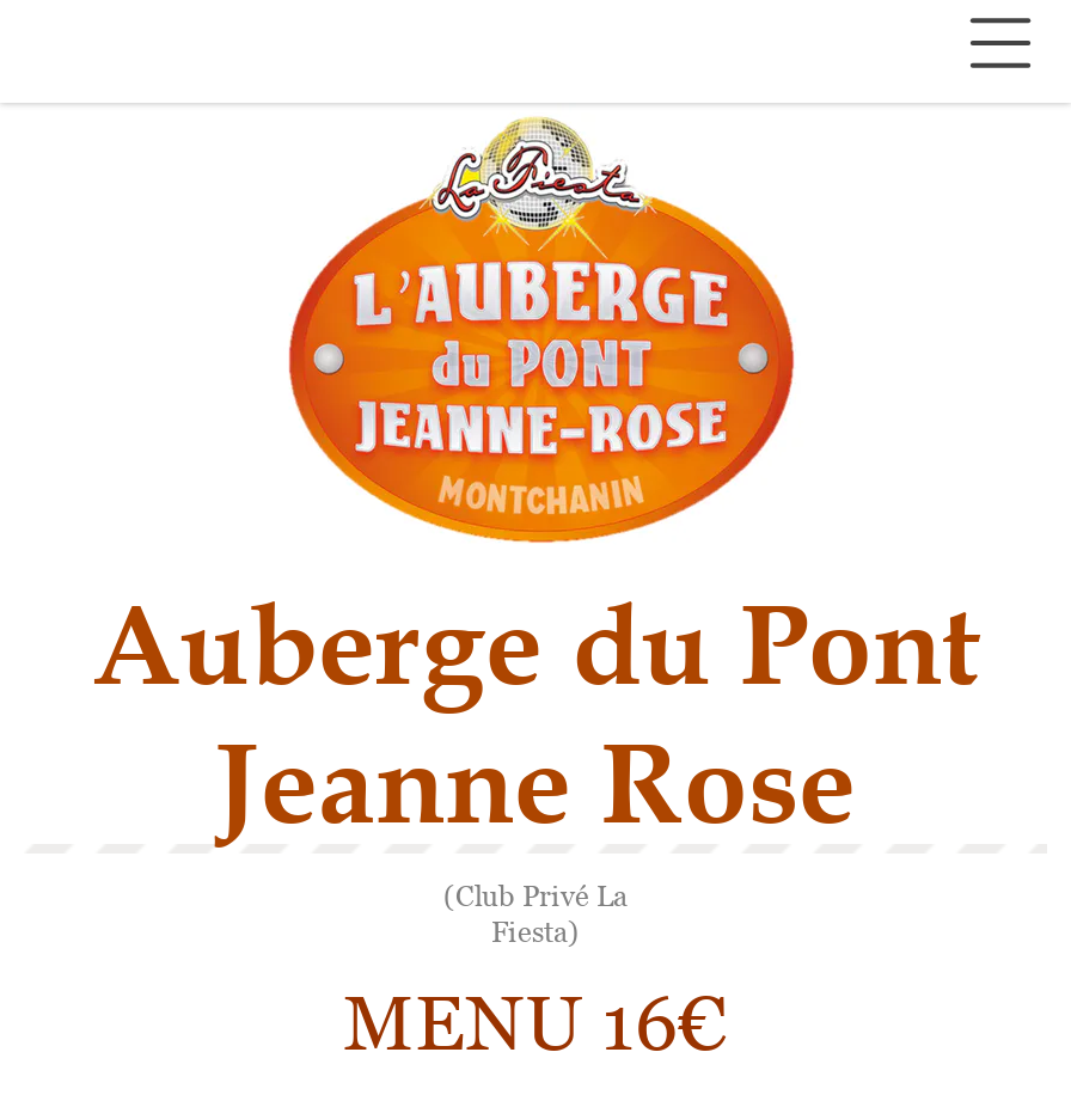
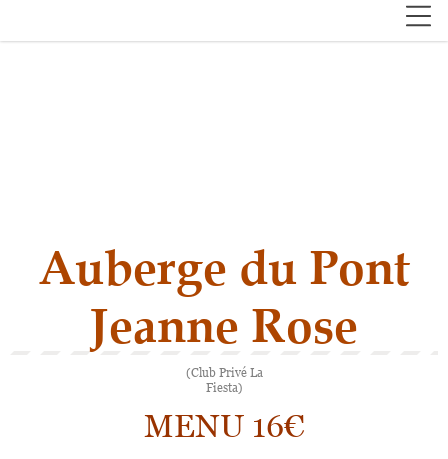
- [image]
